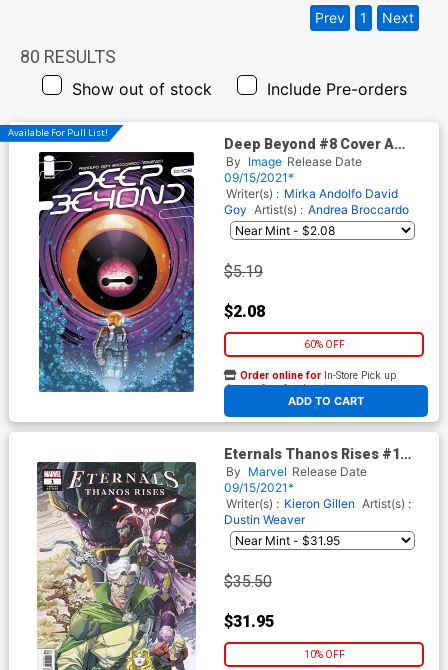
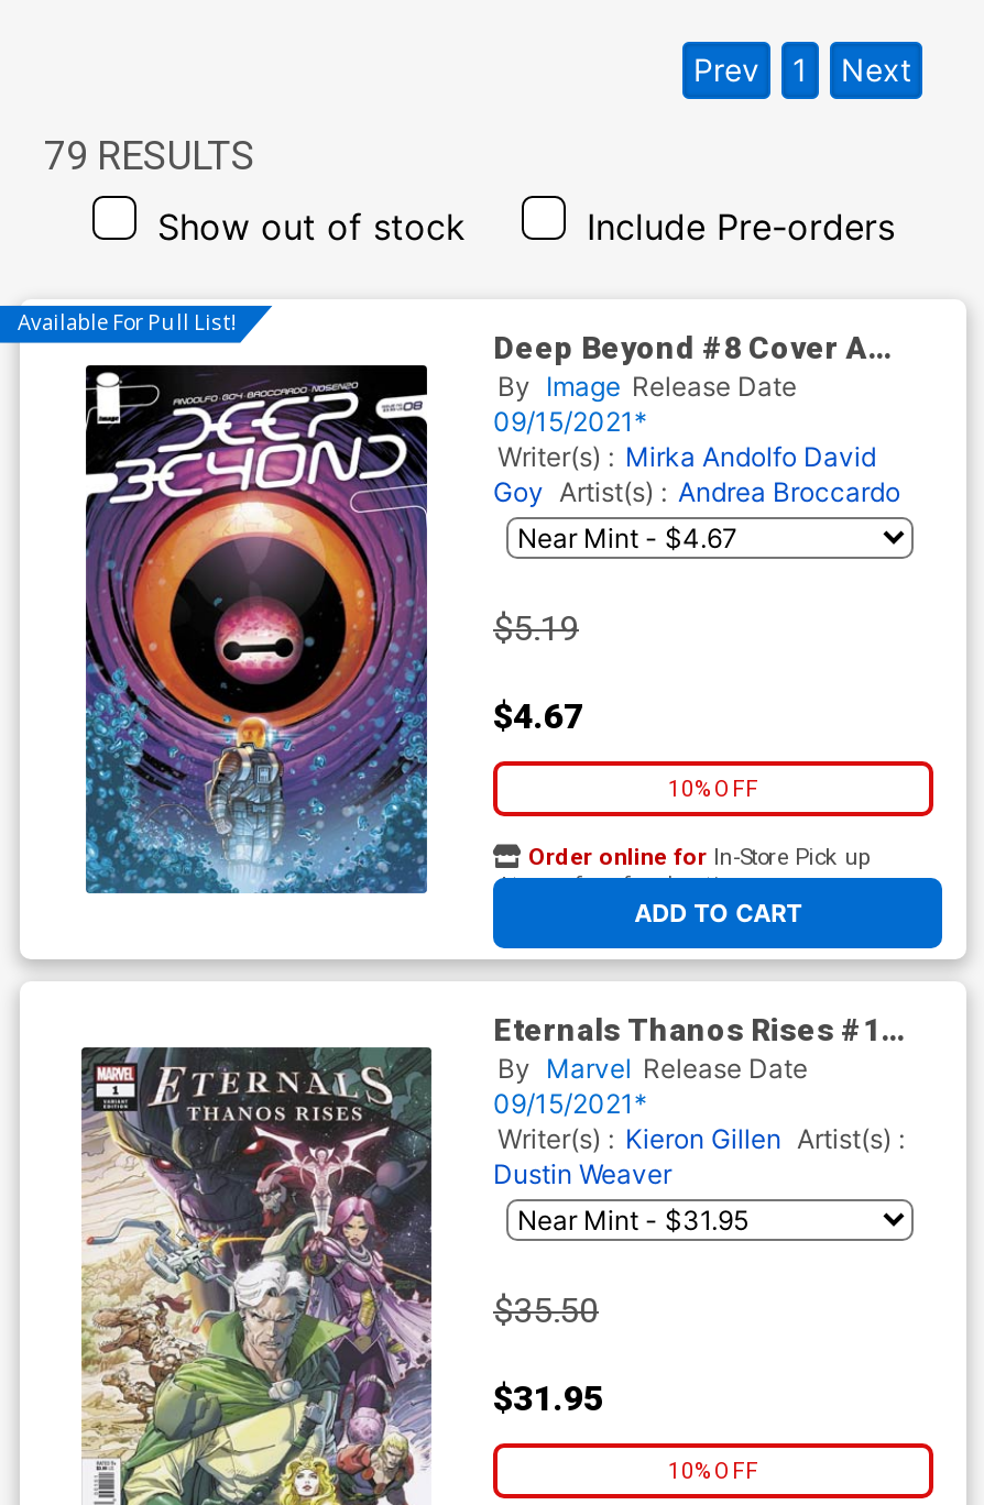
- 80 RESULTS
+ 79 RESULTS

- $2.08
+ $4.67

- 60% OFF
+ 10% OFF
